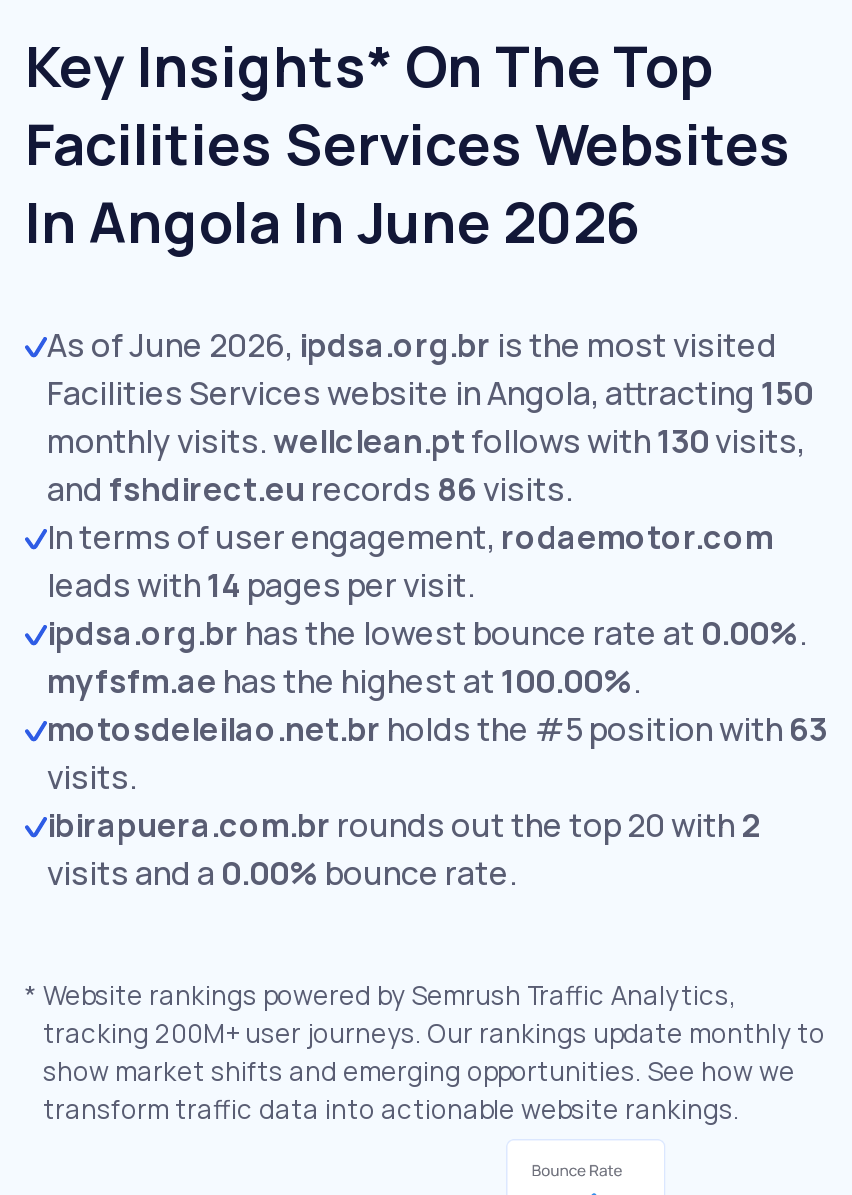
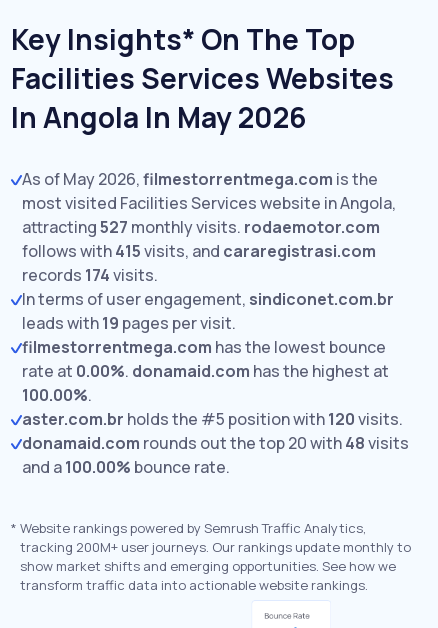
- In Angola In June 2026
+ In Angola In May 2026

- As of June 2026, ipdsa.org.br is the most visited
- Facilities Services website in Angola, attracting 150
- monthly visits. wellclean.pt follows with 130 visits,
- and fshdirect.eu records 86 visits.
- In terms of user engagement, rodaemotor.com
- leads with 14 pages per visit.
- ipdsa.org.br has the lowest bounce rate at 0.00%.
- myfsfm.ae has the highest at 100.00%.
- motosdeleilao.net.br holds the #5 position with 63
- visits.
- ibirapuera.com.br rounds out the top 20 with 2
- visits and a 0.00% bounce rate.
+ As of May 2026, filmestorrentmega.com is the
+ most visited Facilities Services website in Angola,
+ attracting 527 monthly visits. rodaemotor.com
+ follows with 415 visits, and cararegistrasi.com
+ records 174 visits.
+ In terms of user engagement, sindiconet.com.br
+ leads with 19 pages per visit.
+ filmestorrentmega.com has the lowest bounce
+ rate at 0.00%. donamaid.com has the highest at
+ 100.00%.
+ aster.com.br holds the #5 position with 120 visits.
+ donamaid.com rounds out the top 20 with 48 visits
+ and a 100.00% bounce rate.
